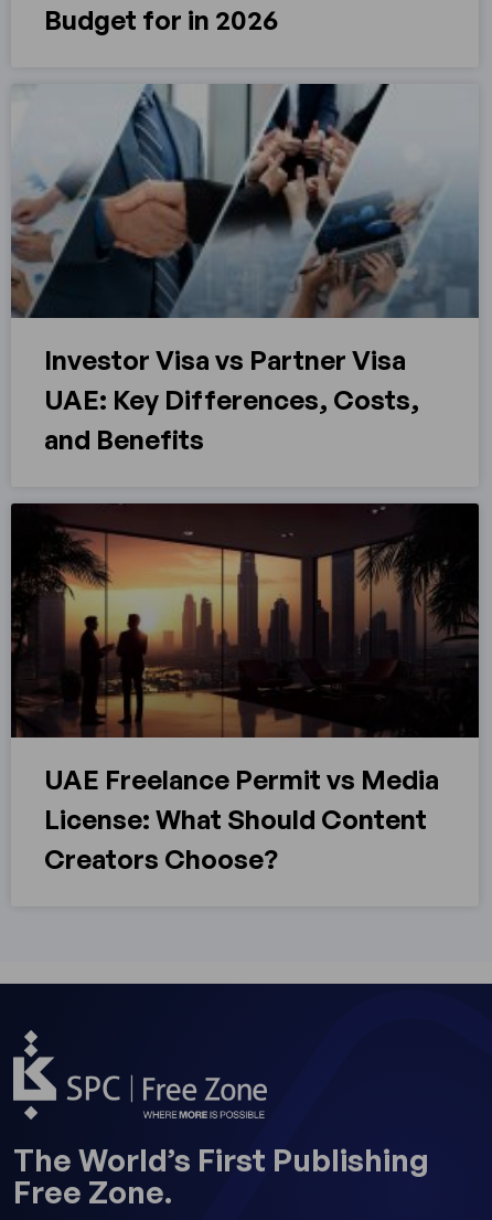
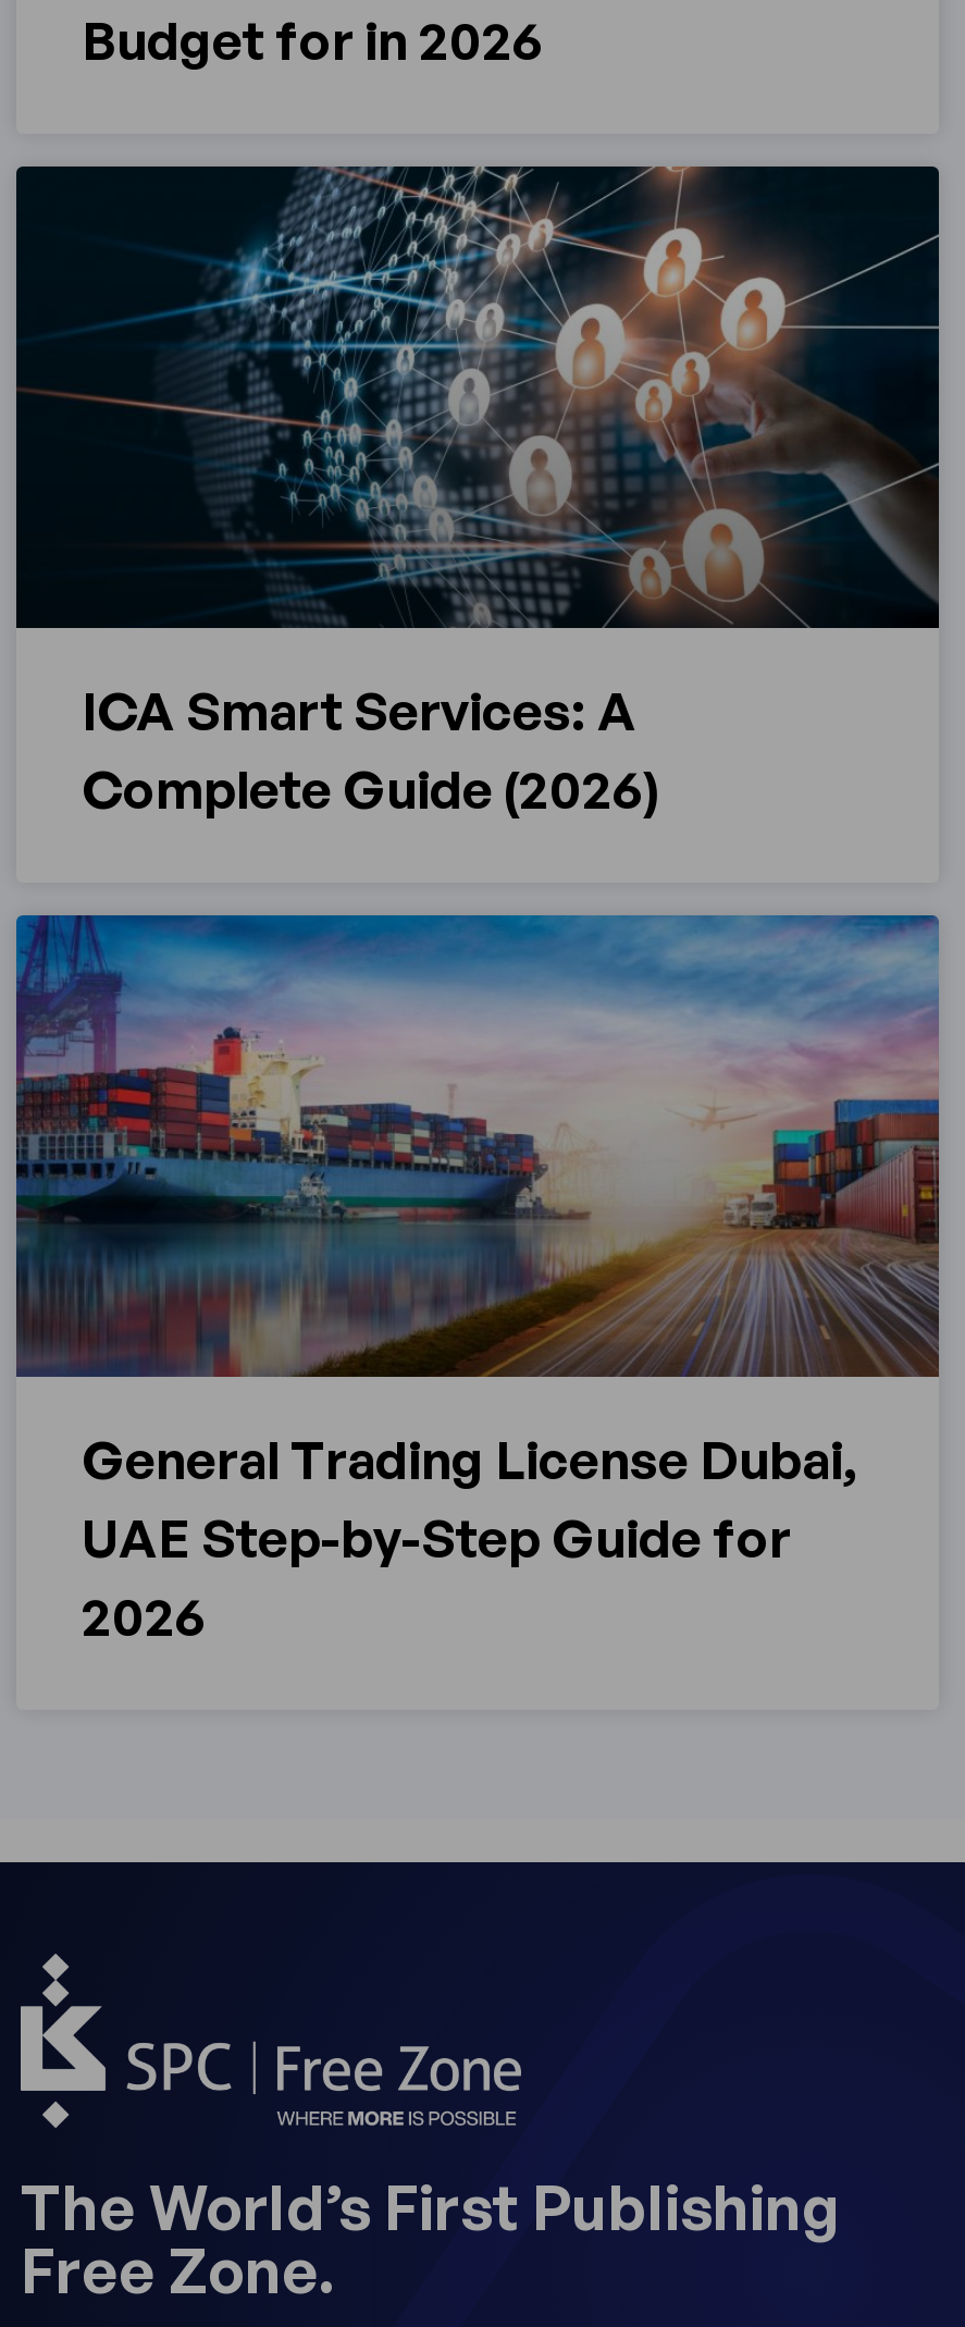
- [image]
- Investor Visa vs Partner Visa
- UAE: Key Differences, Costs,
- and Benefits
+ [image]
+ ICA Smart Services: A
+ Complete Guide (2026)

- [image]
- UAE Freelance Permit vs Media
- License: What Should Content
- Creators Choose?
+ [image]
+ General Trading License Dubai,
+ UAE Step-by-Step Guide for
+ 2026
